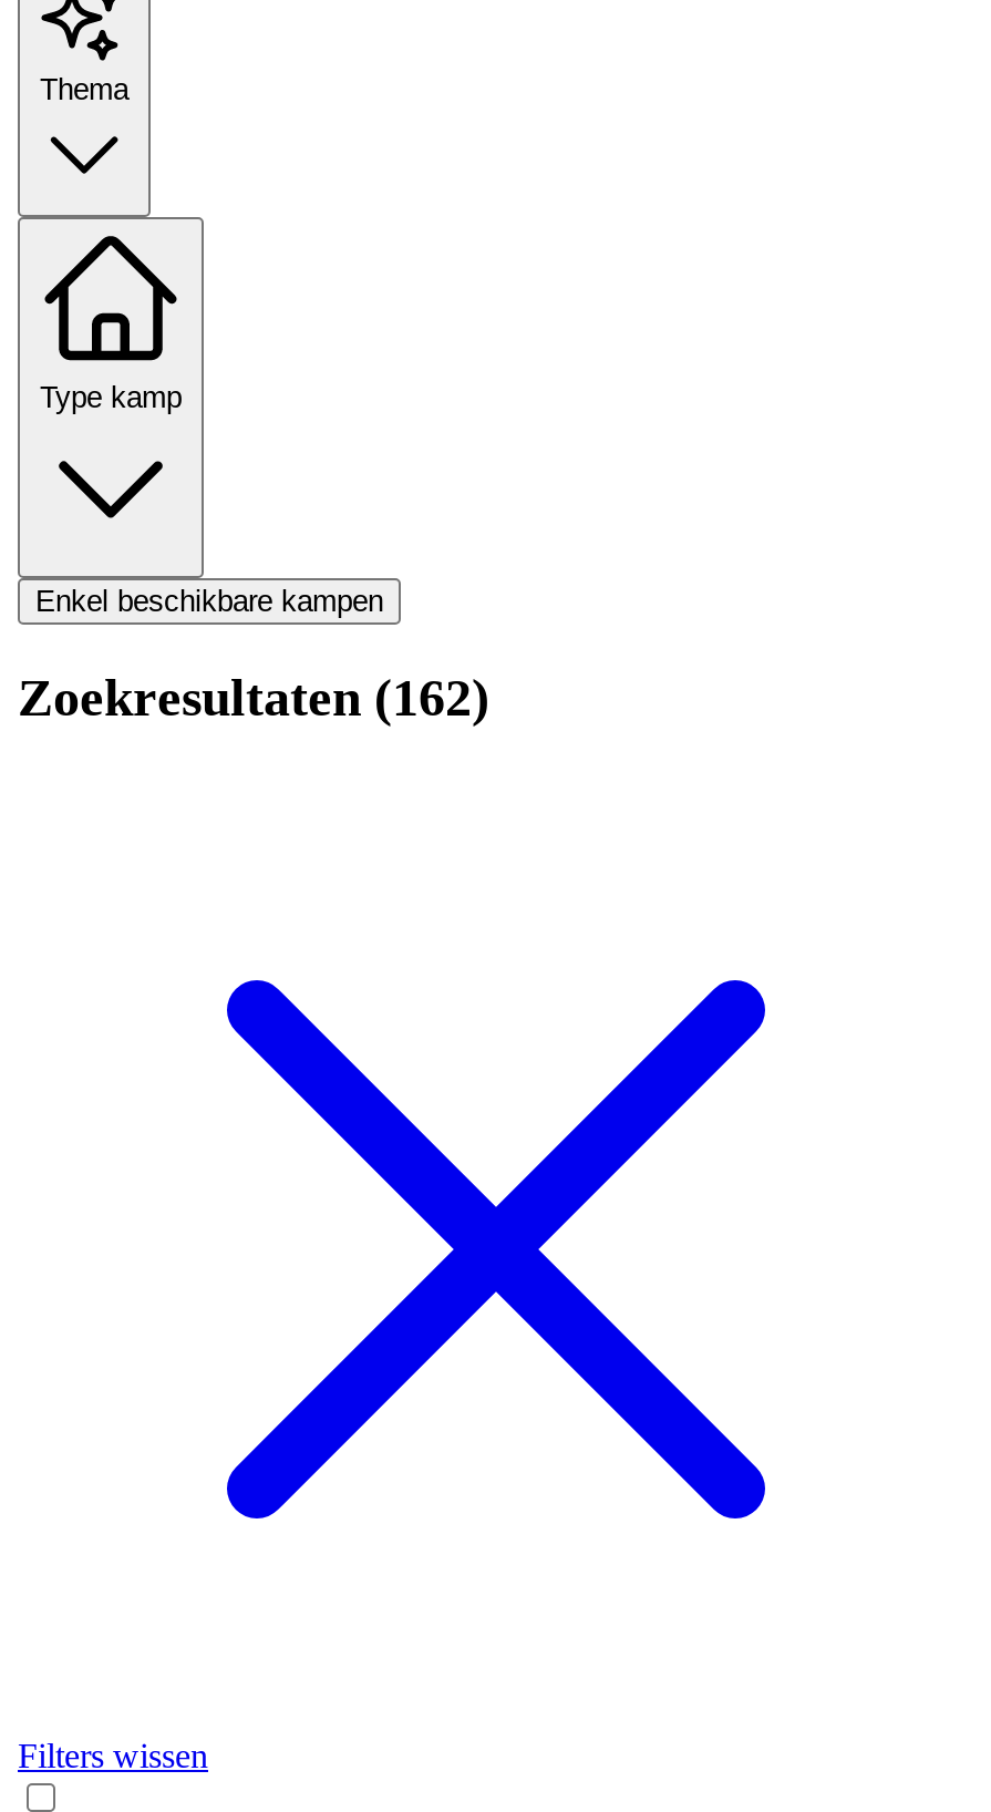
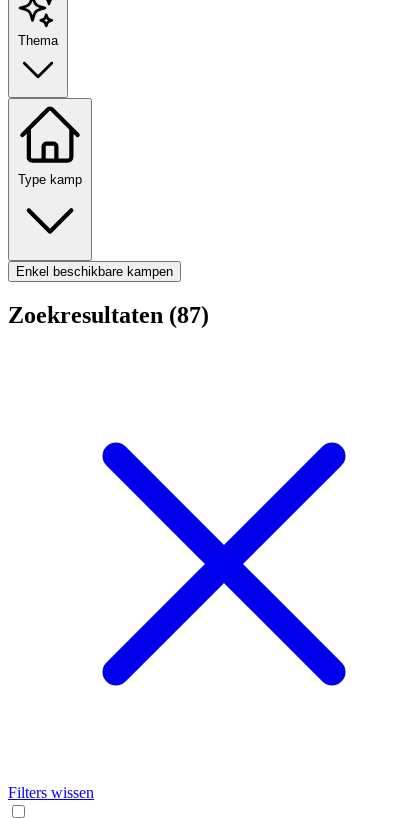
- Zoekresultaten (162)
+ Zoekresultaten (87)
